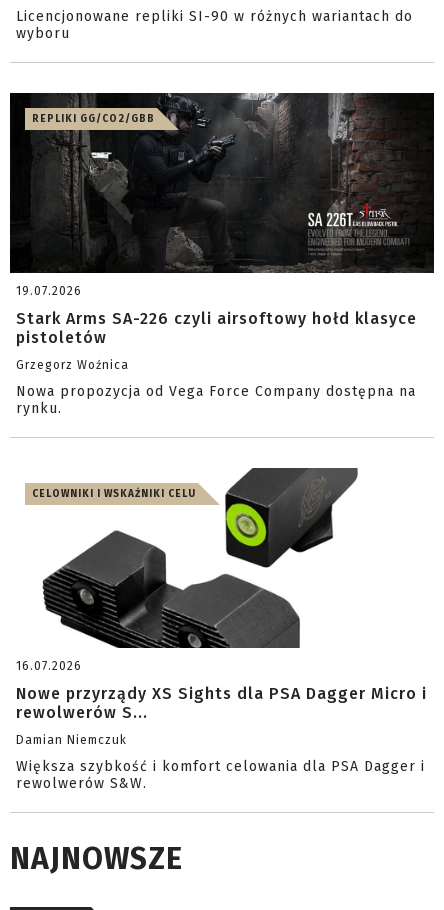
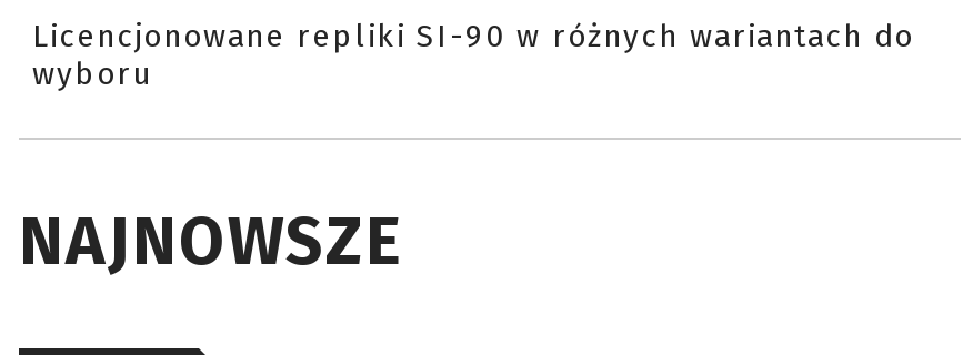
- [image]
- REPLIKI GG/CO2/GBB

- 19.07.2026
- Stark Arms SA-226 czyli airsoftowy hołd klasyce
- pistoletów
- Grzegorz Woźnica
- Nowa propozycja od Vega Force Company dostępna na
- rynku.

- [image]
- CELOWNIKI I WSKAŹNIKI CELU

- 16.07.2026
- Nowe przyrządy XS Sights dla PSA Dagger Micro i
- rewolwerów S...
- Damian Niemczuk
- Większa szybkość i komfort celowania dla PSA Dagger i
- rewolwerów S&W.
